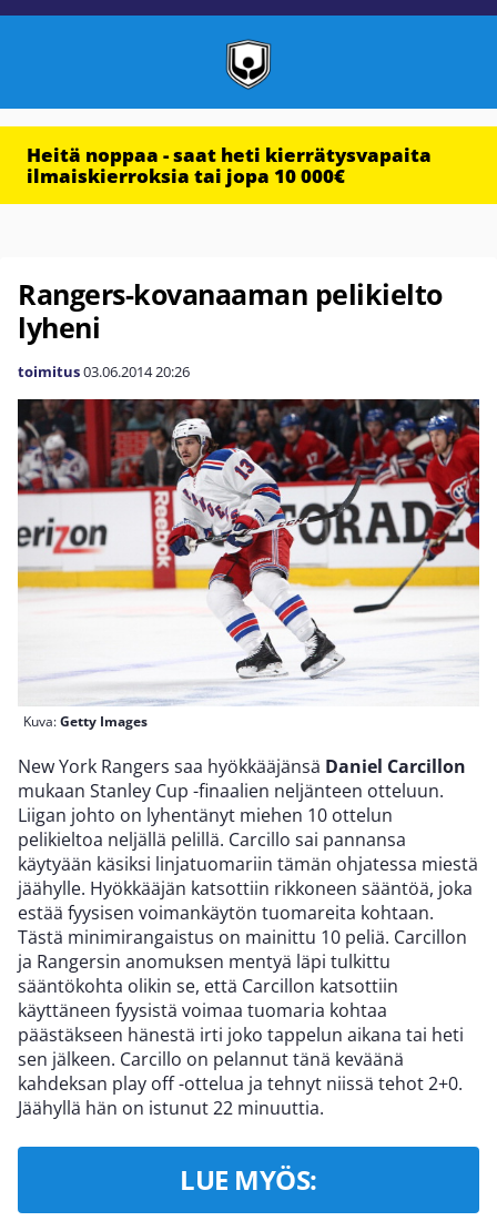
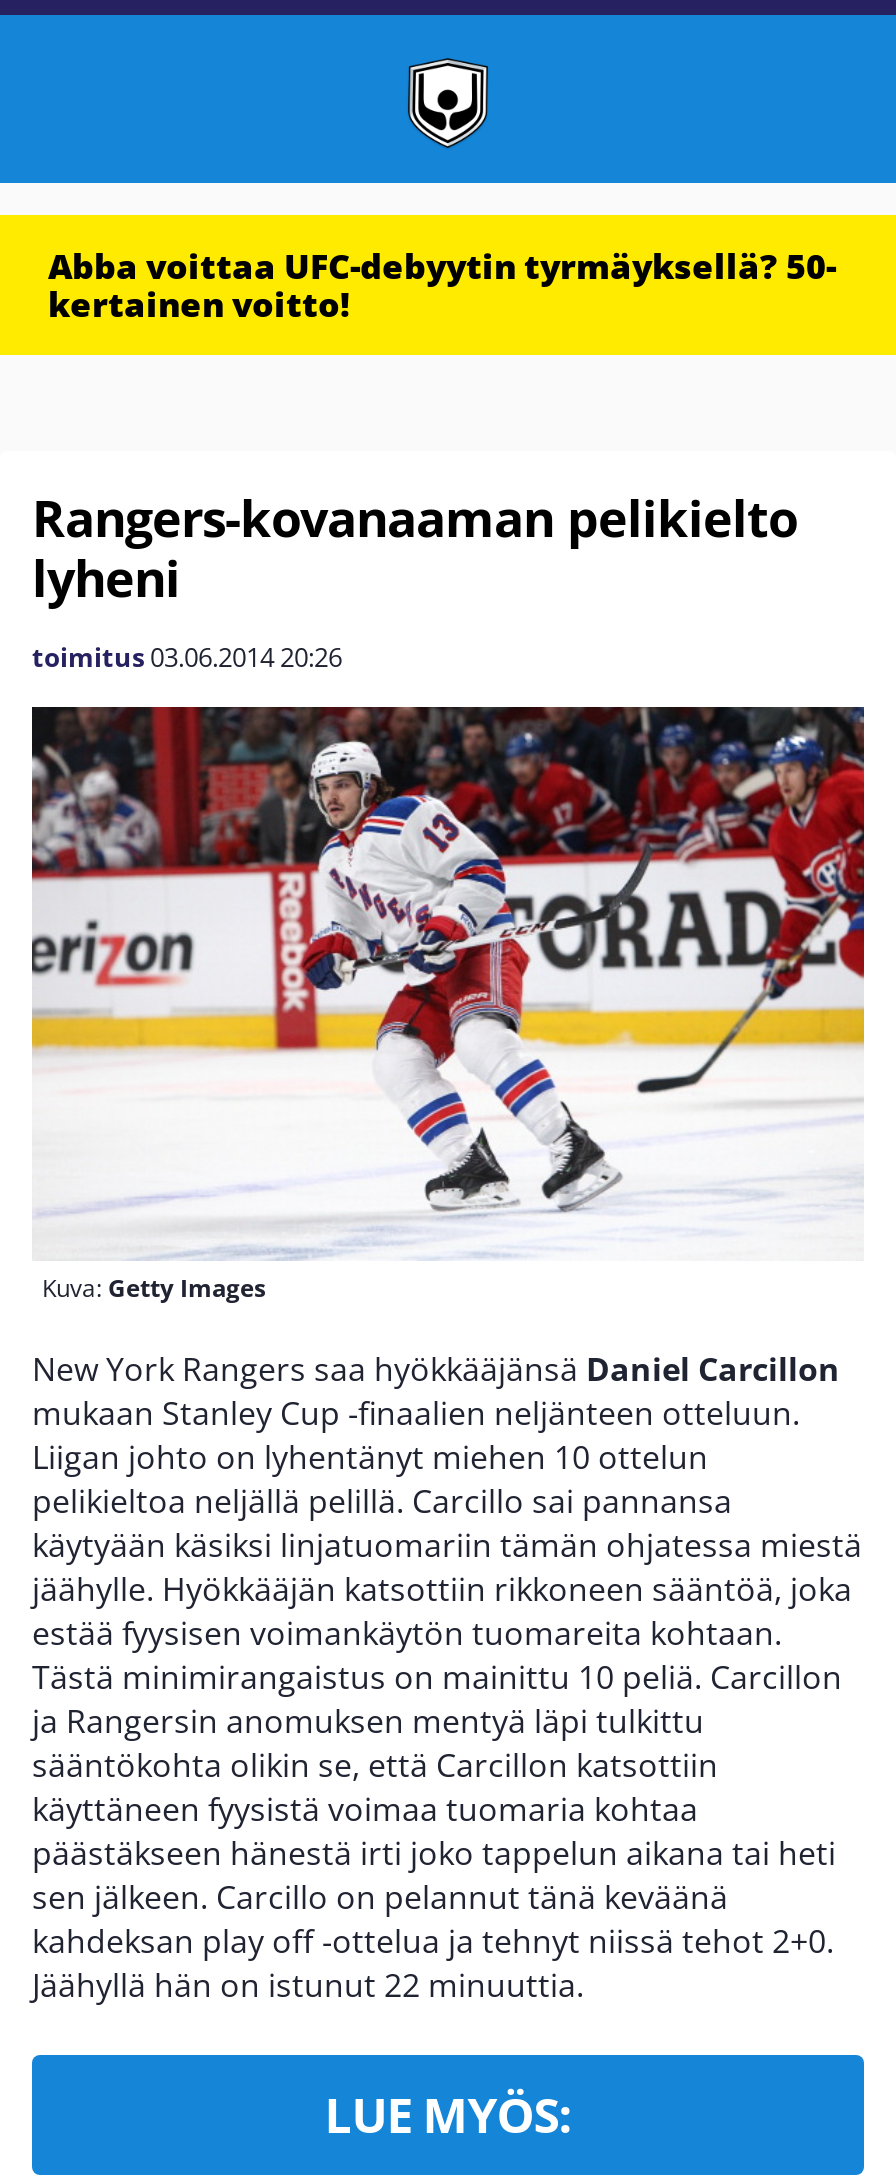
- Heitä noppaa - saat heti kierrätysvapaita
- ilmaiskierroksia tai jopa 10 000€
+ Abba voittaa UFC-debyytin tyrmäyksellä? 50-
+ kertainen voitto!
